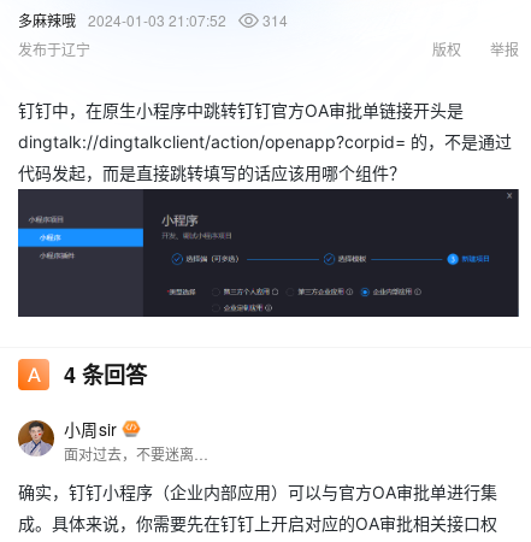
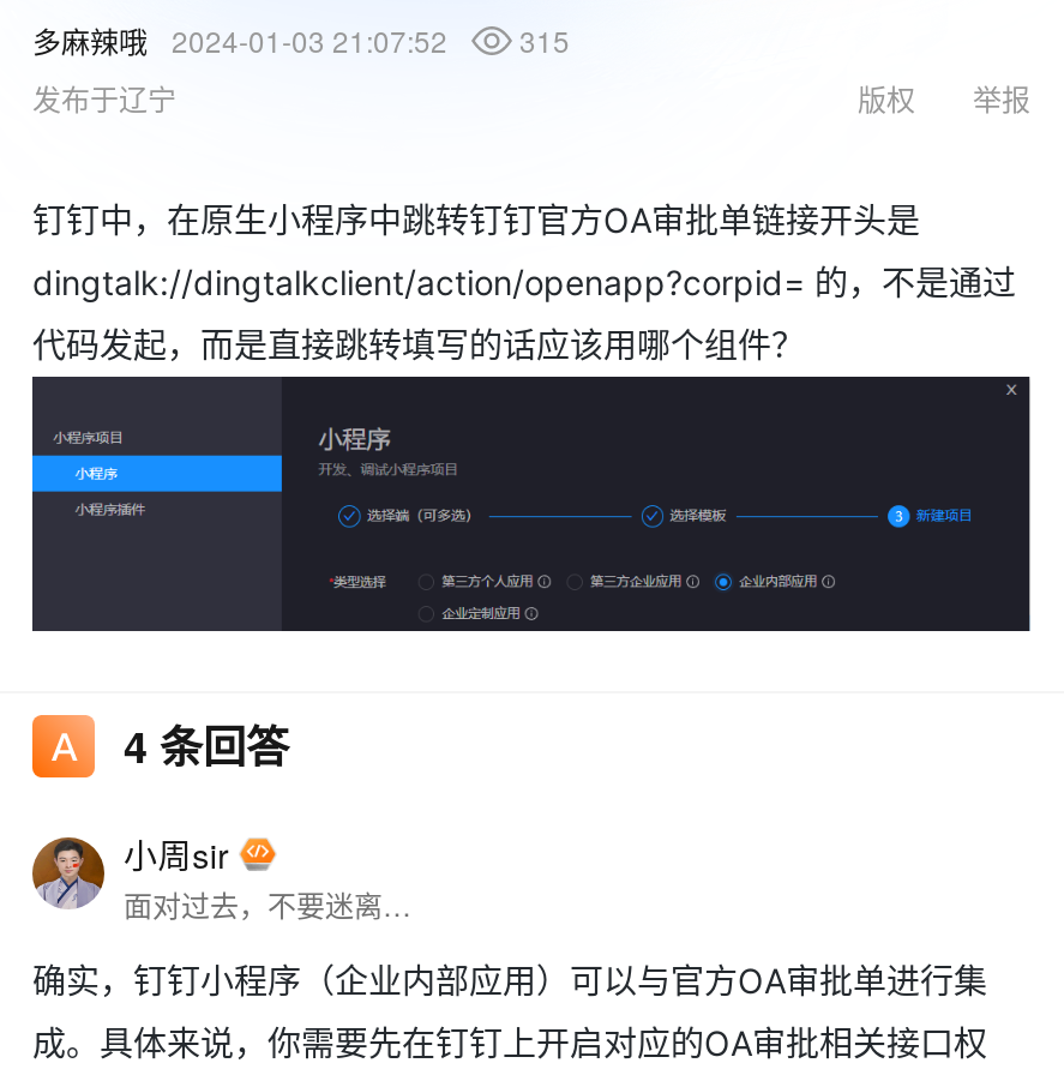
- 多麻辣哦 2024-01-03 21:07:52 314
+ 多麻辣哦 2024-01-03 21:07:52 315
